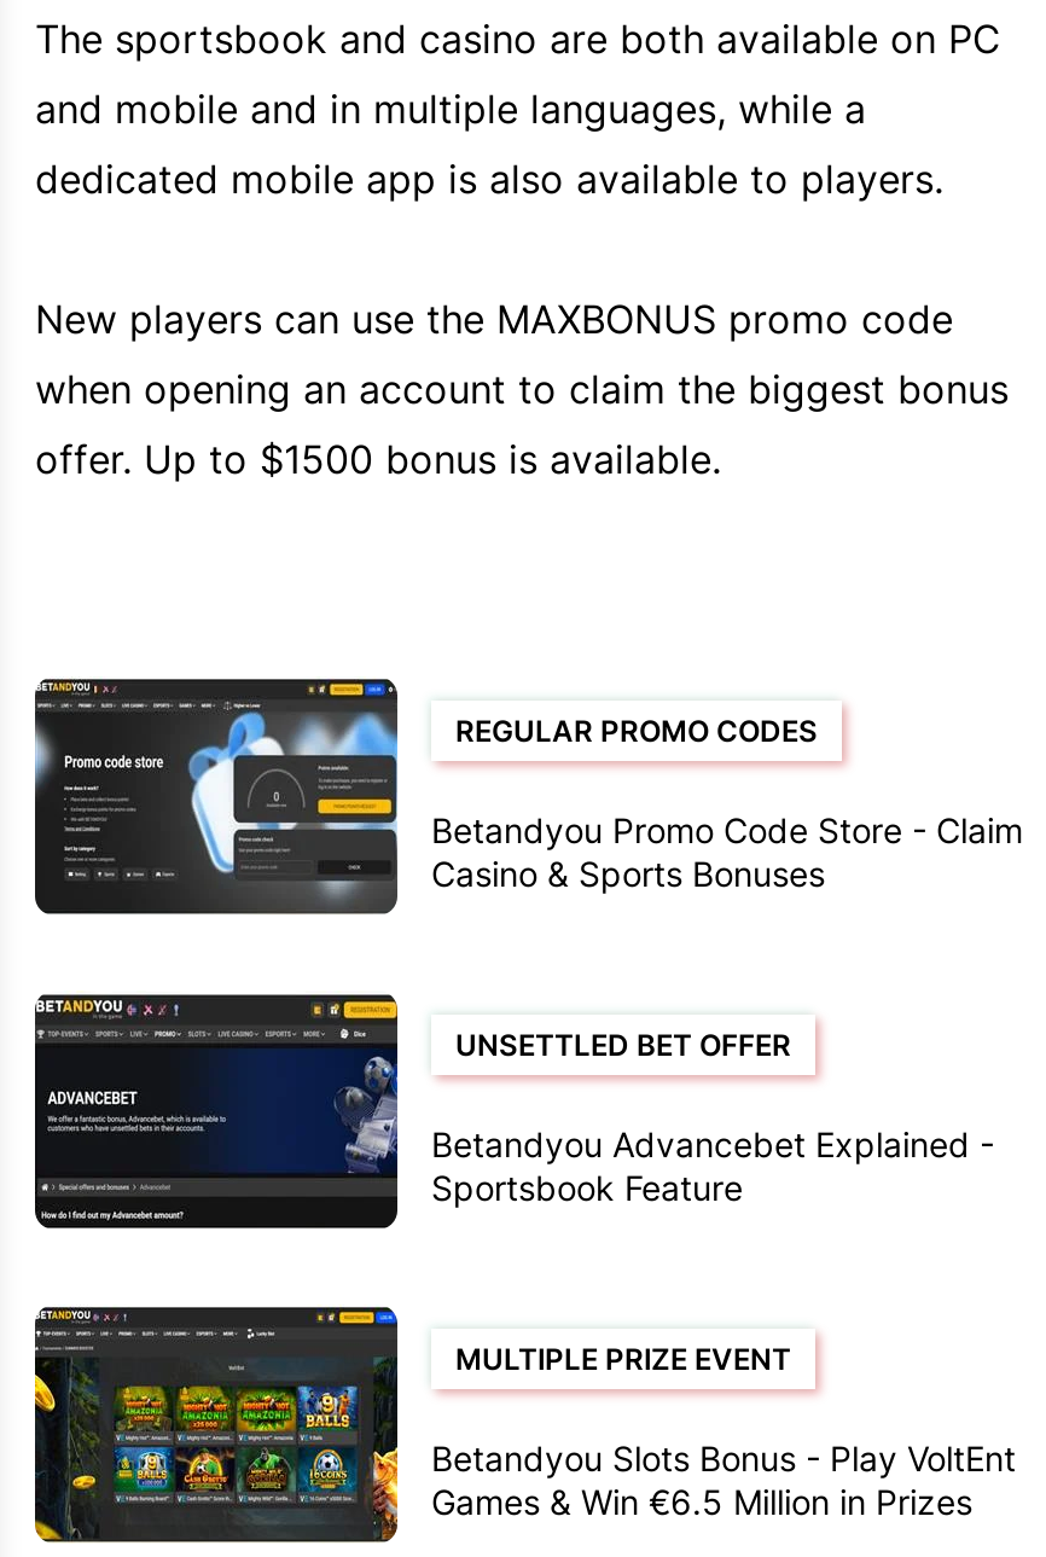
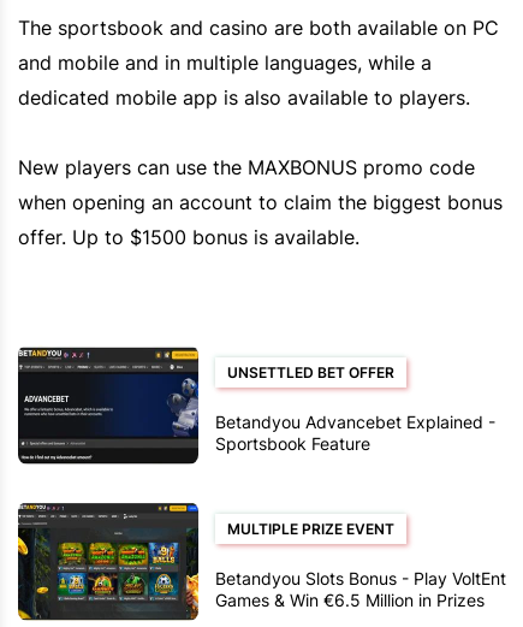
- [image]
- REGULAR PROMO CODES
- Betandyou Promo Code Store - Claim
- Casino & Sports Bonuses
